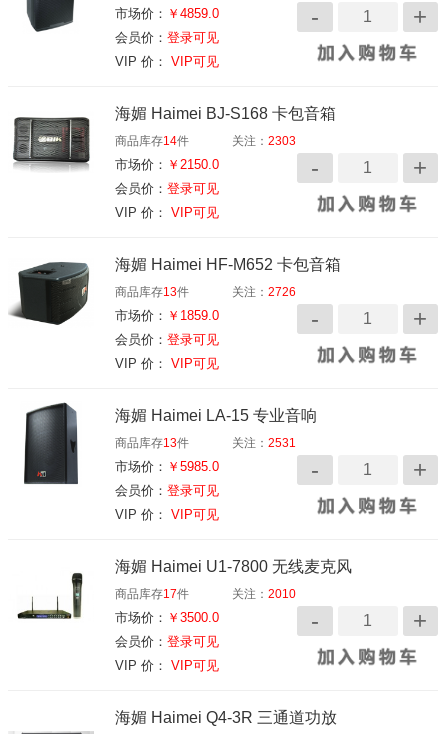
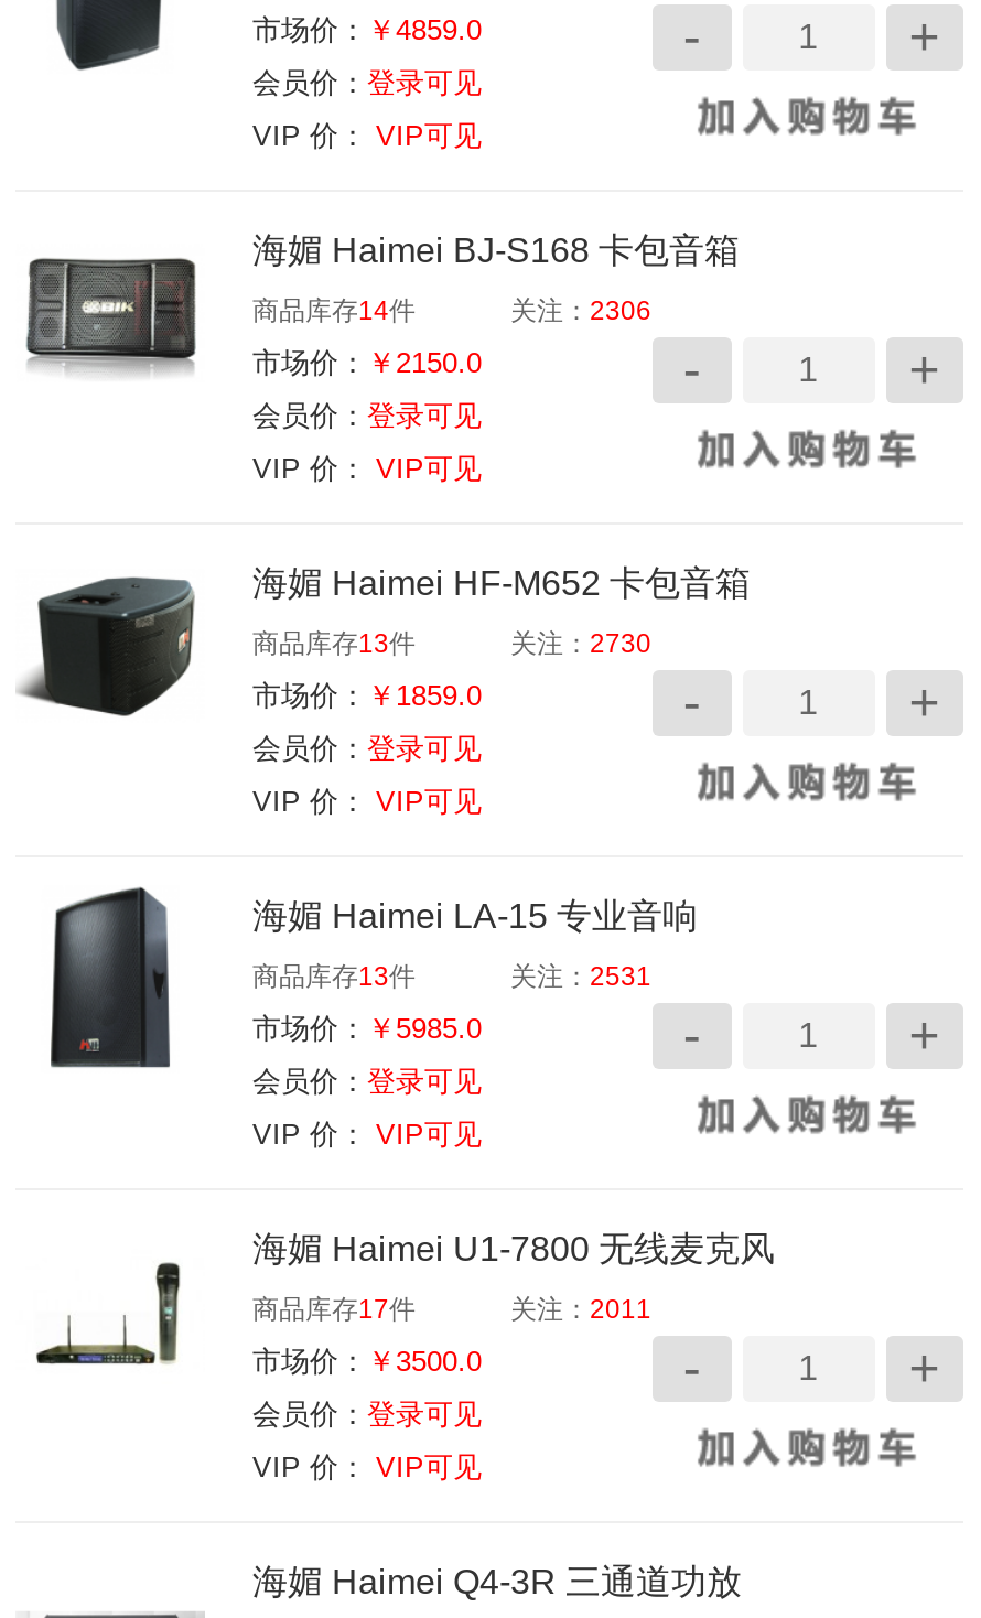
- 关注：2303
+ 关注：2306

- 关注：2726
+ 关注：2730

- 关注：2010
+ 关注：2011
